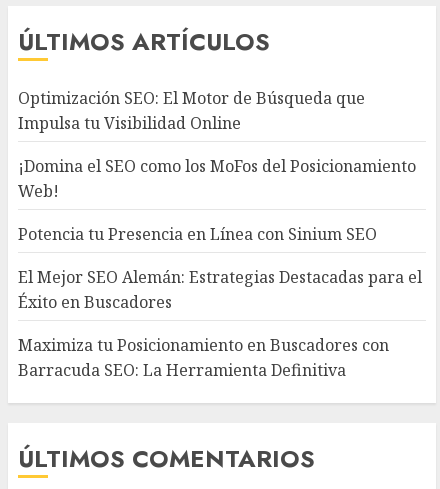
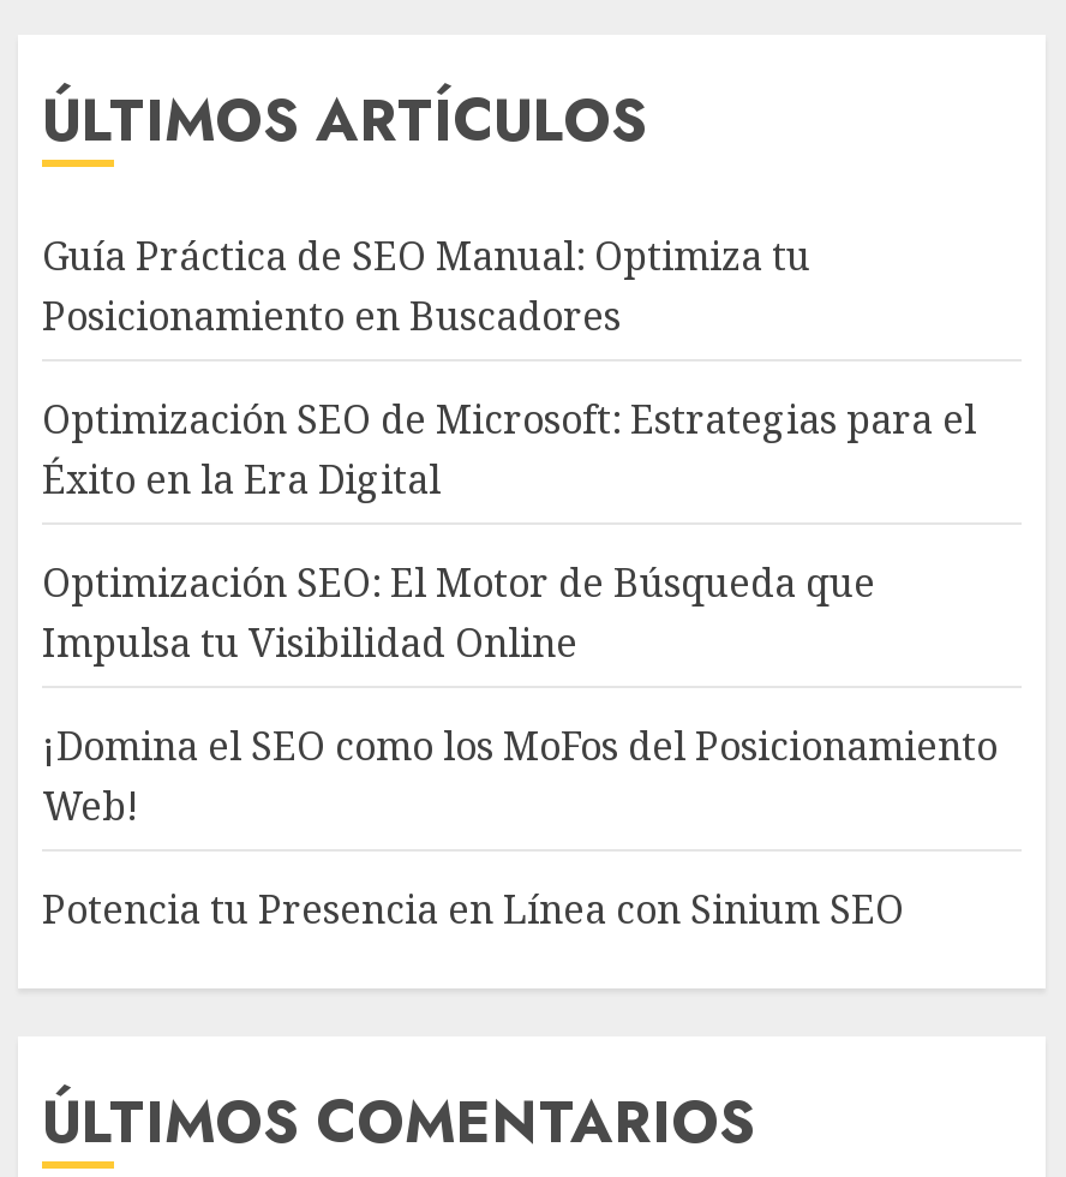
+ Guía Práctica de SEO Manual: Optimiza tu
+ Posicionamiento en Buscadores
+ Optimización SEO de Microsoft: Estrategias para el
+ Éxito en la Era Digital

moved down: Optimización SEO: El Motor de Búsqueda que | Impulsa tu Visibilidad Online | ¡Domina el SEO como los MoFos del Posicionamiento | Web! | Potencia tu Presencia en Línea con Sinium SEO

- El Mejor SEO Alemán: Estrategias Destacadas para el
- Éxito en Buscadores
- Maximiza tu Posicionamiento en Buscadores con
- Barracuda SEO: La Herramienta Definitiva
